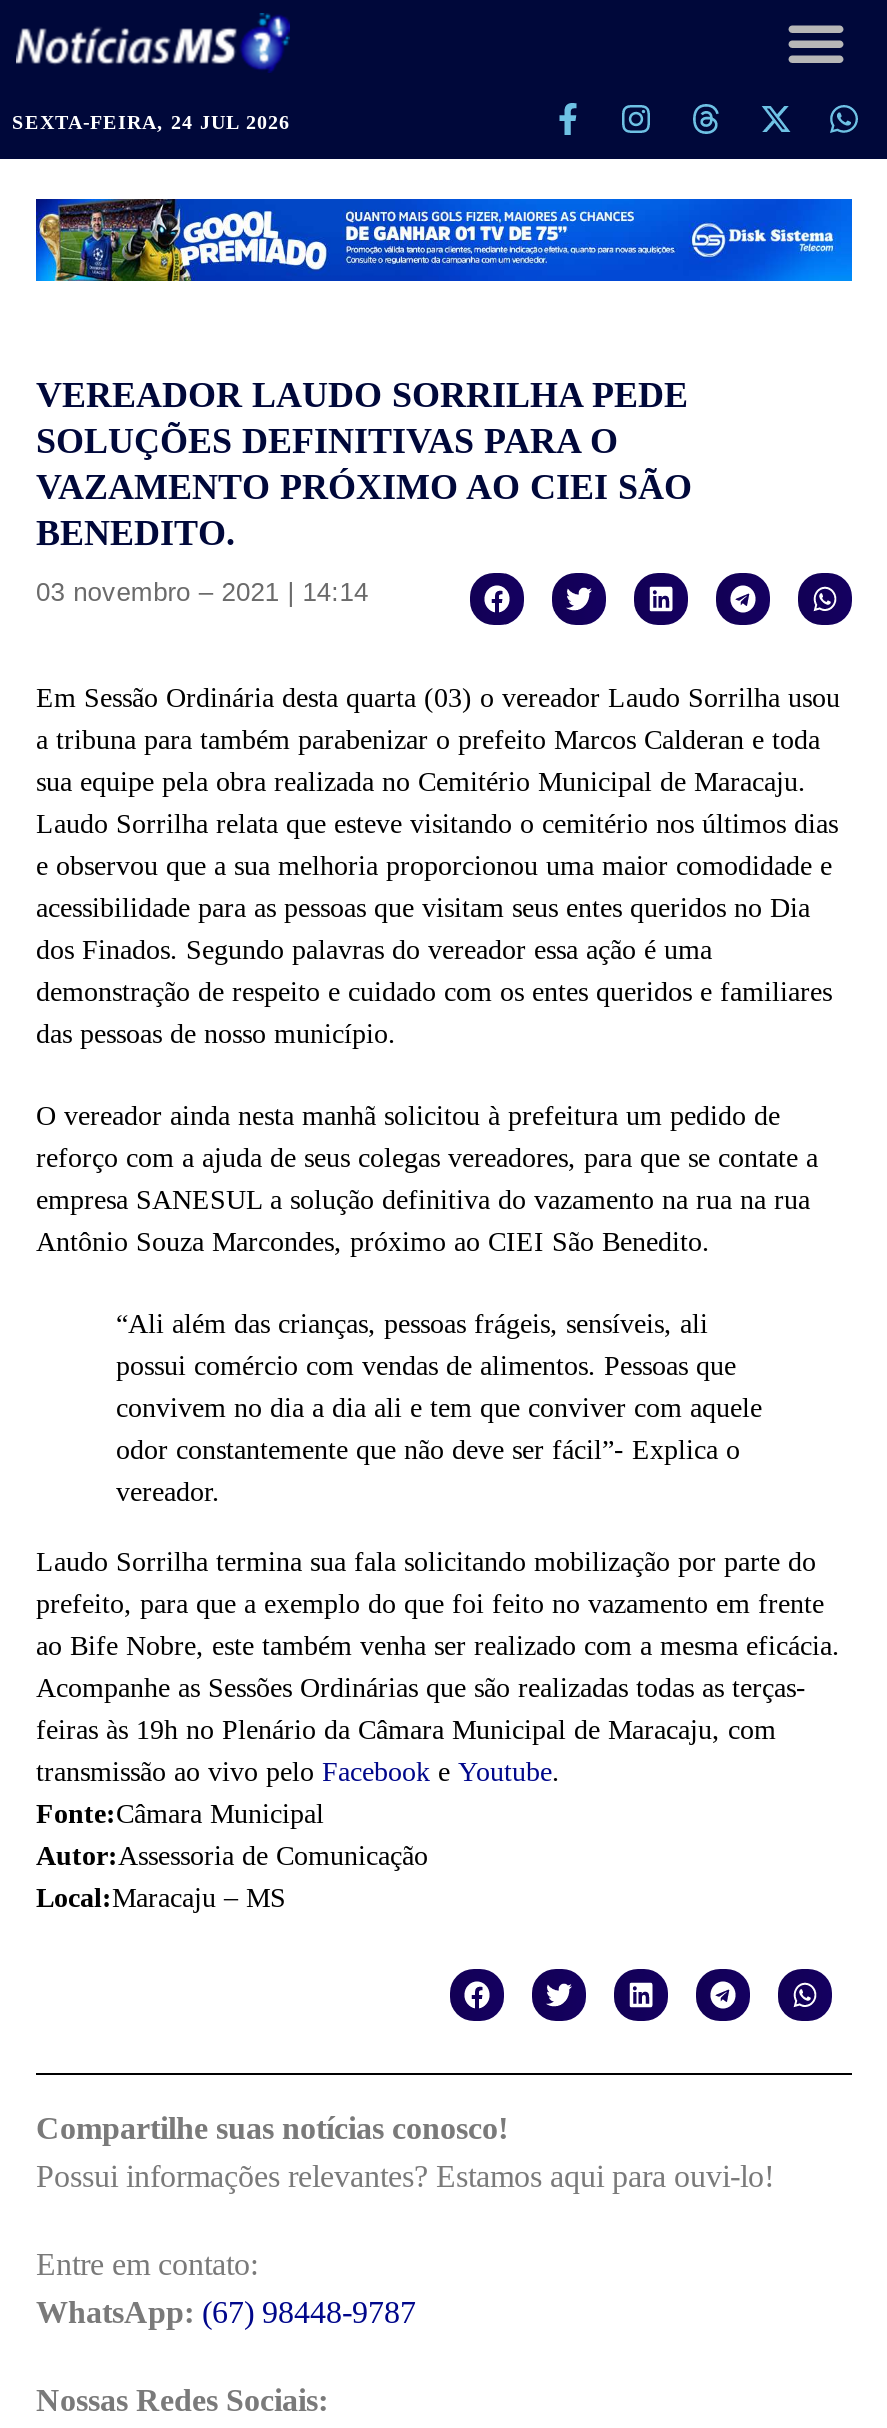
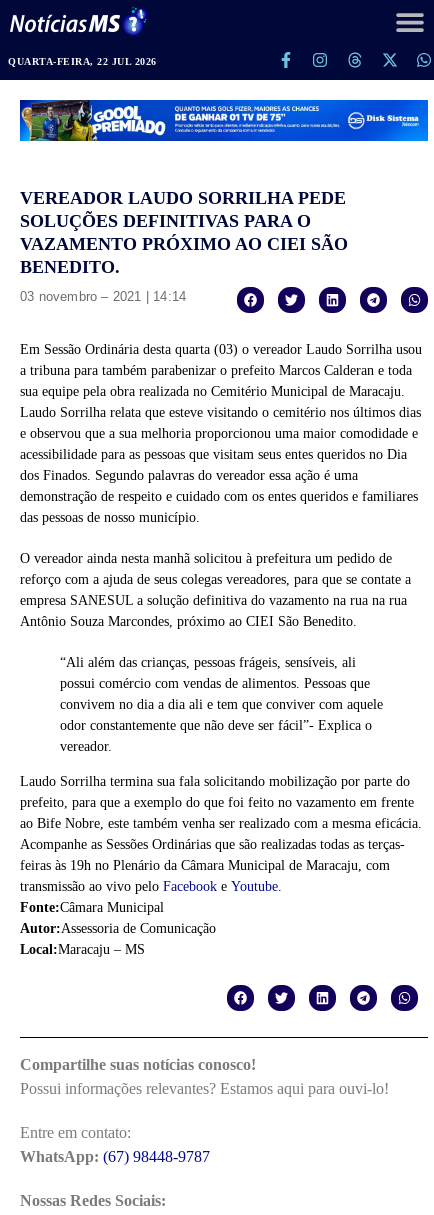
- SEXTA-FEIRA, 24 JUL 2026
+ QUARTA-FEIRA, 22 JUL 2026
